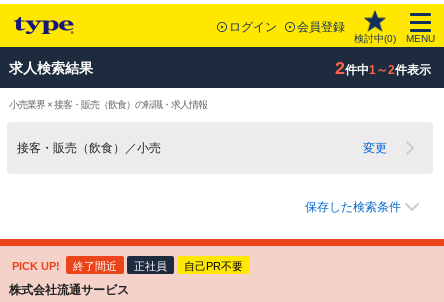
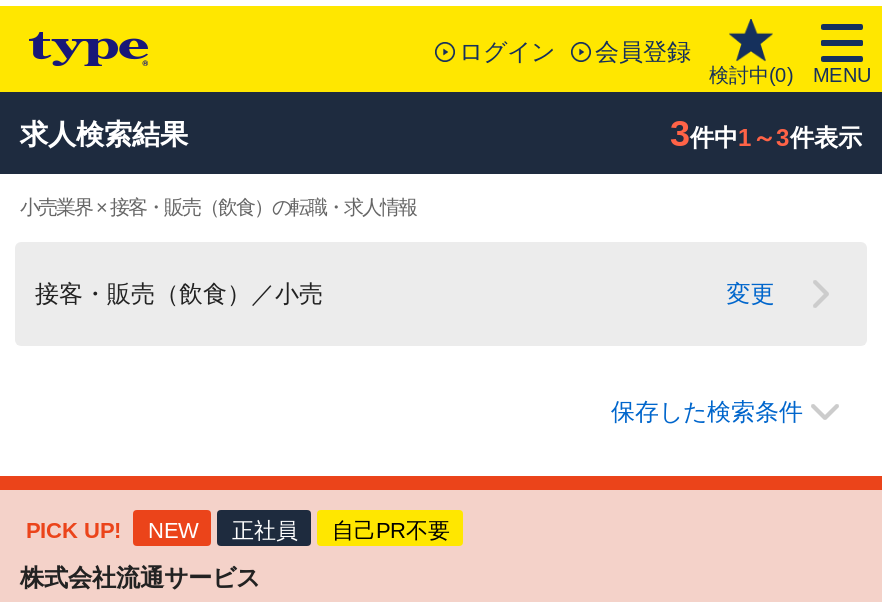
- 2件中1～2件表示
+ 3件中1～3件表示

- 終了間近
+ NEW
